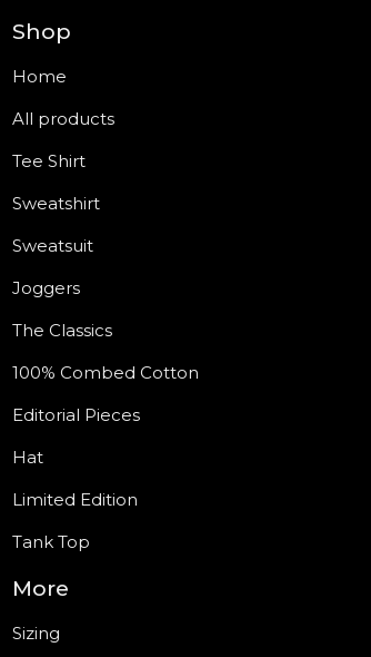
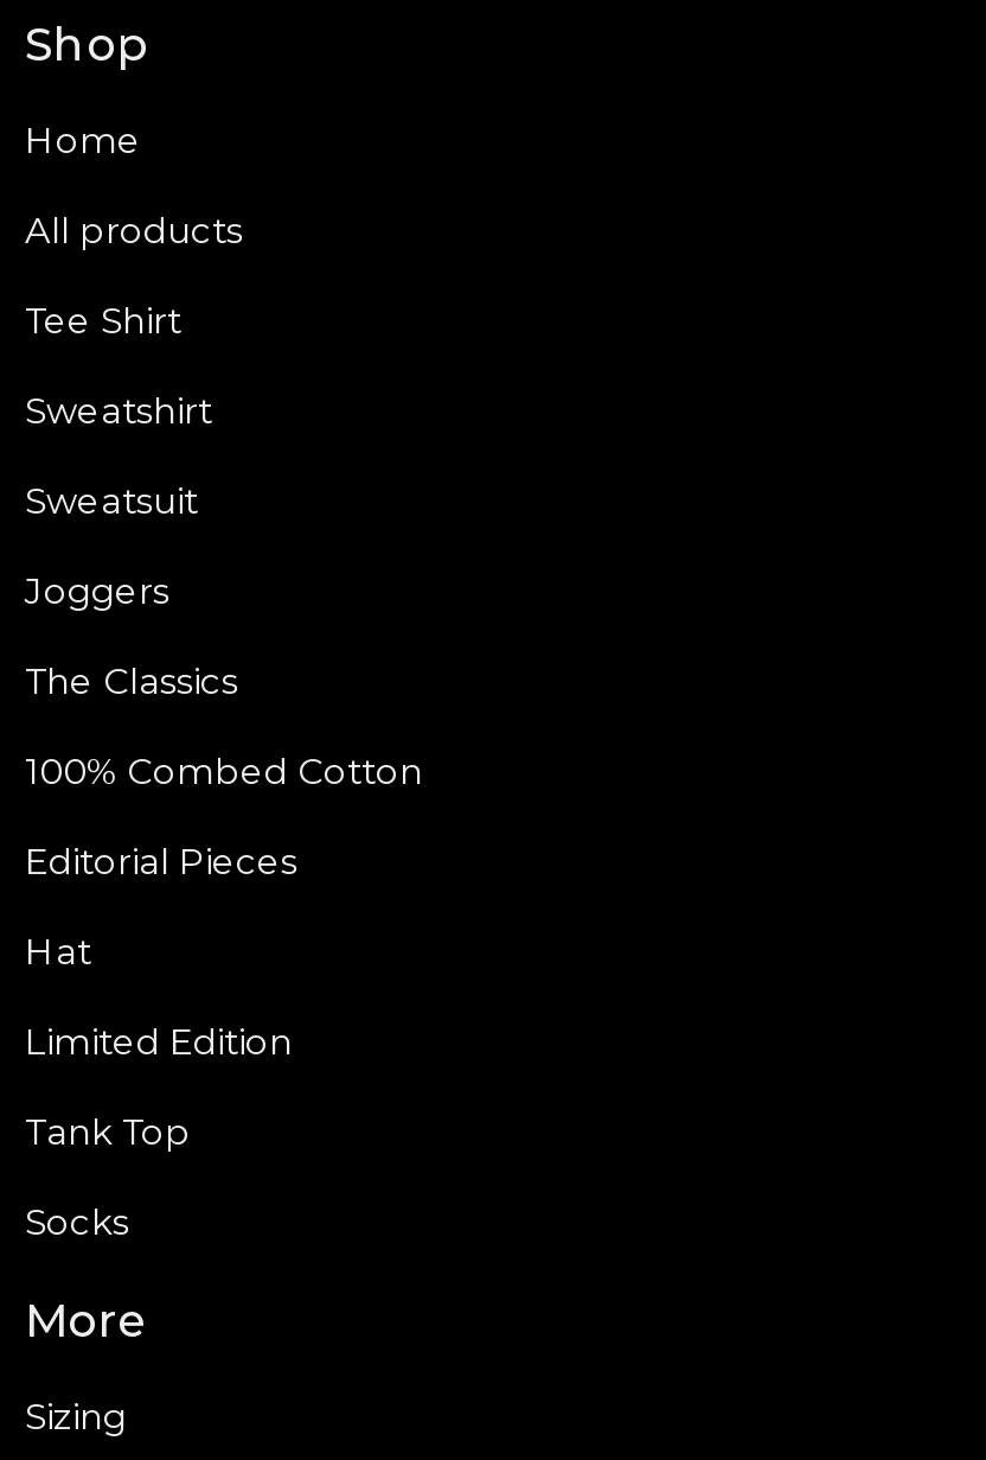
+ Socks
